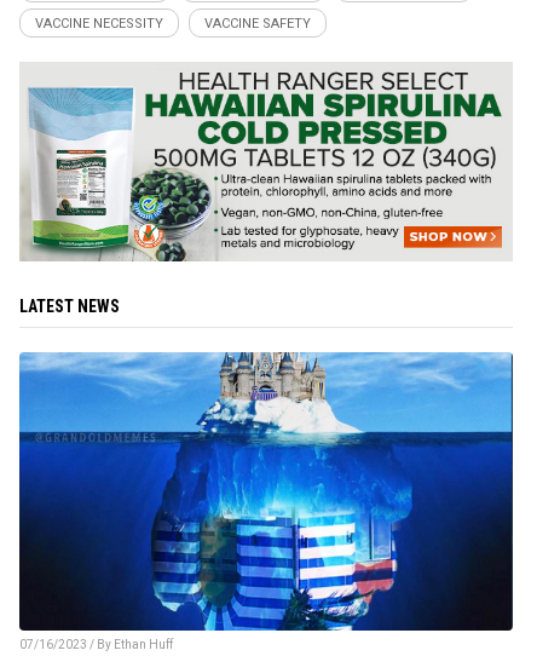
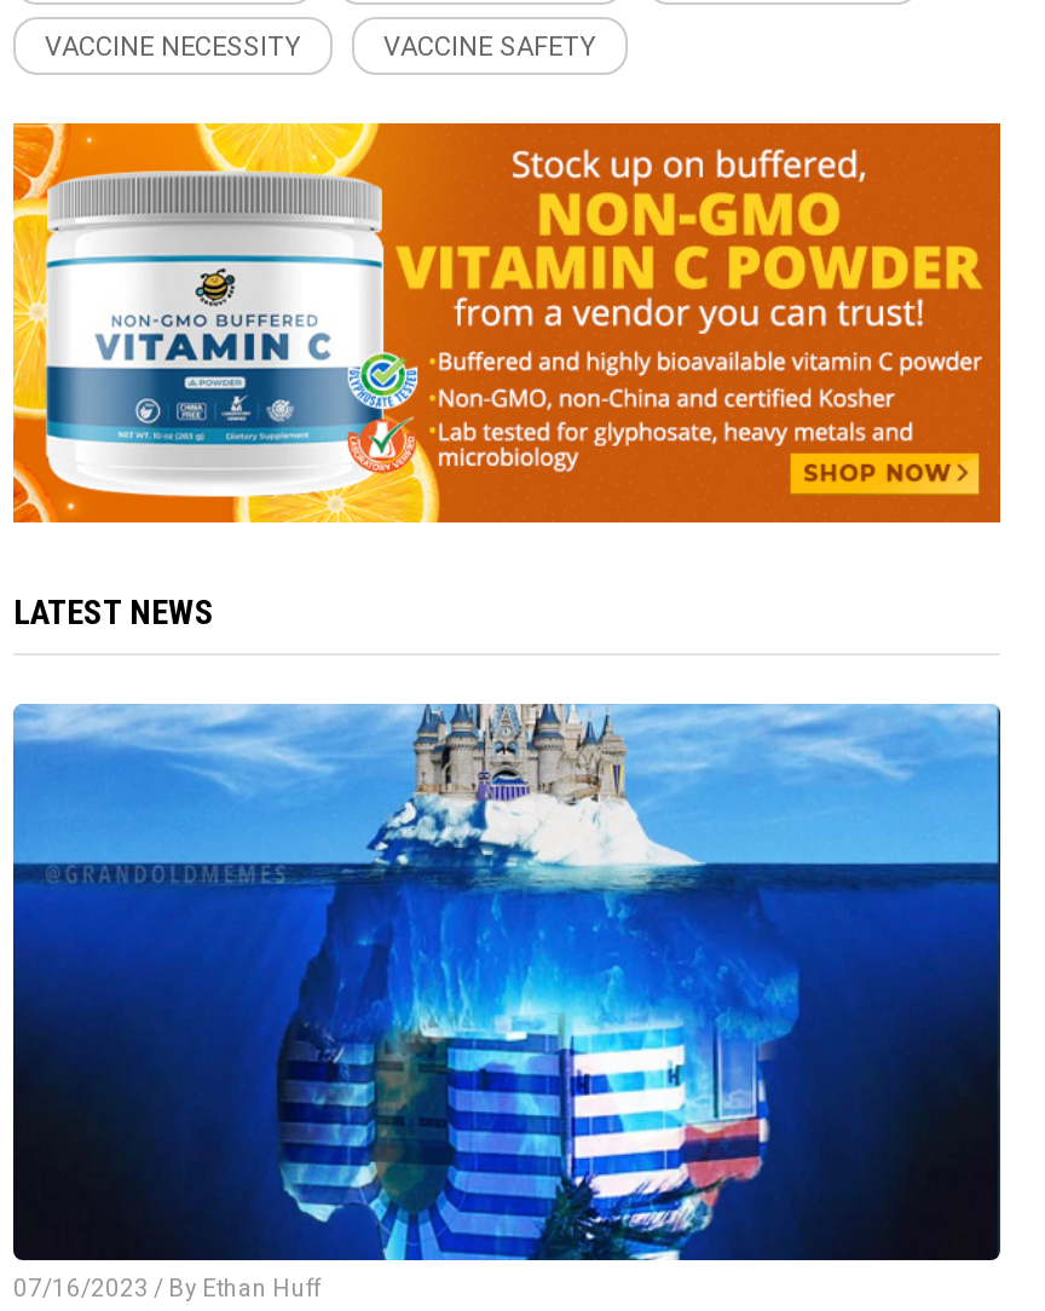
- [image]
+ [image]
